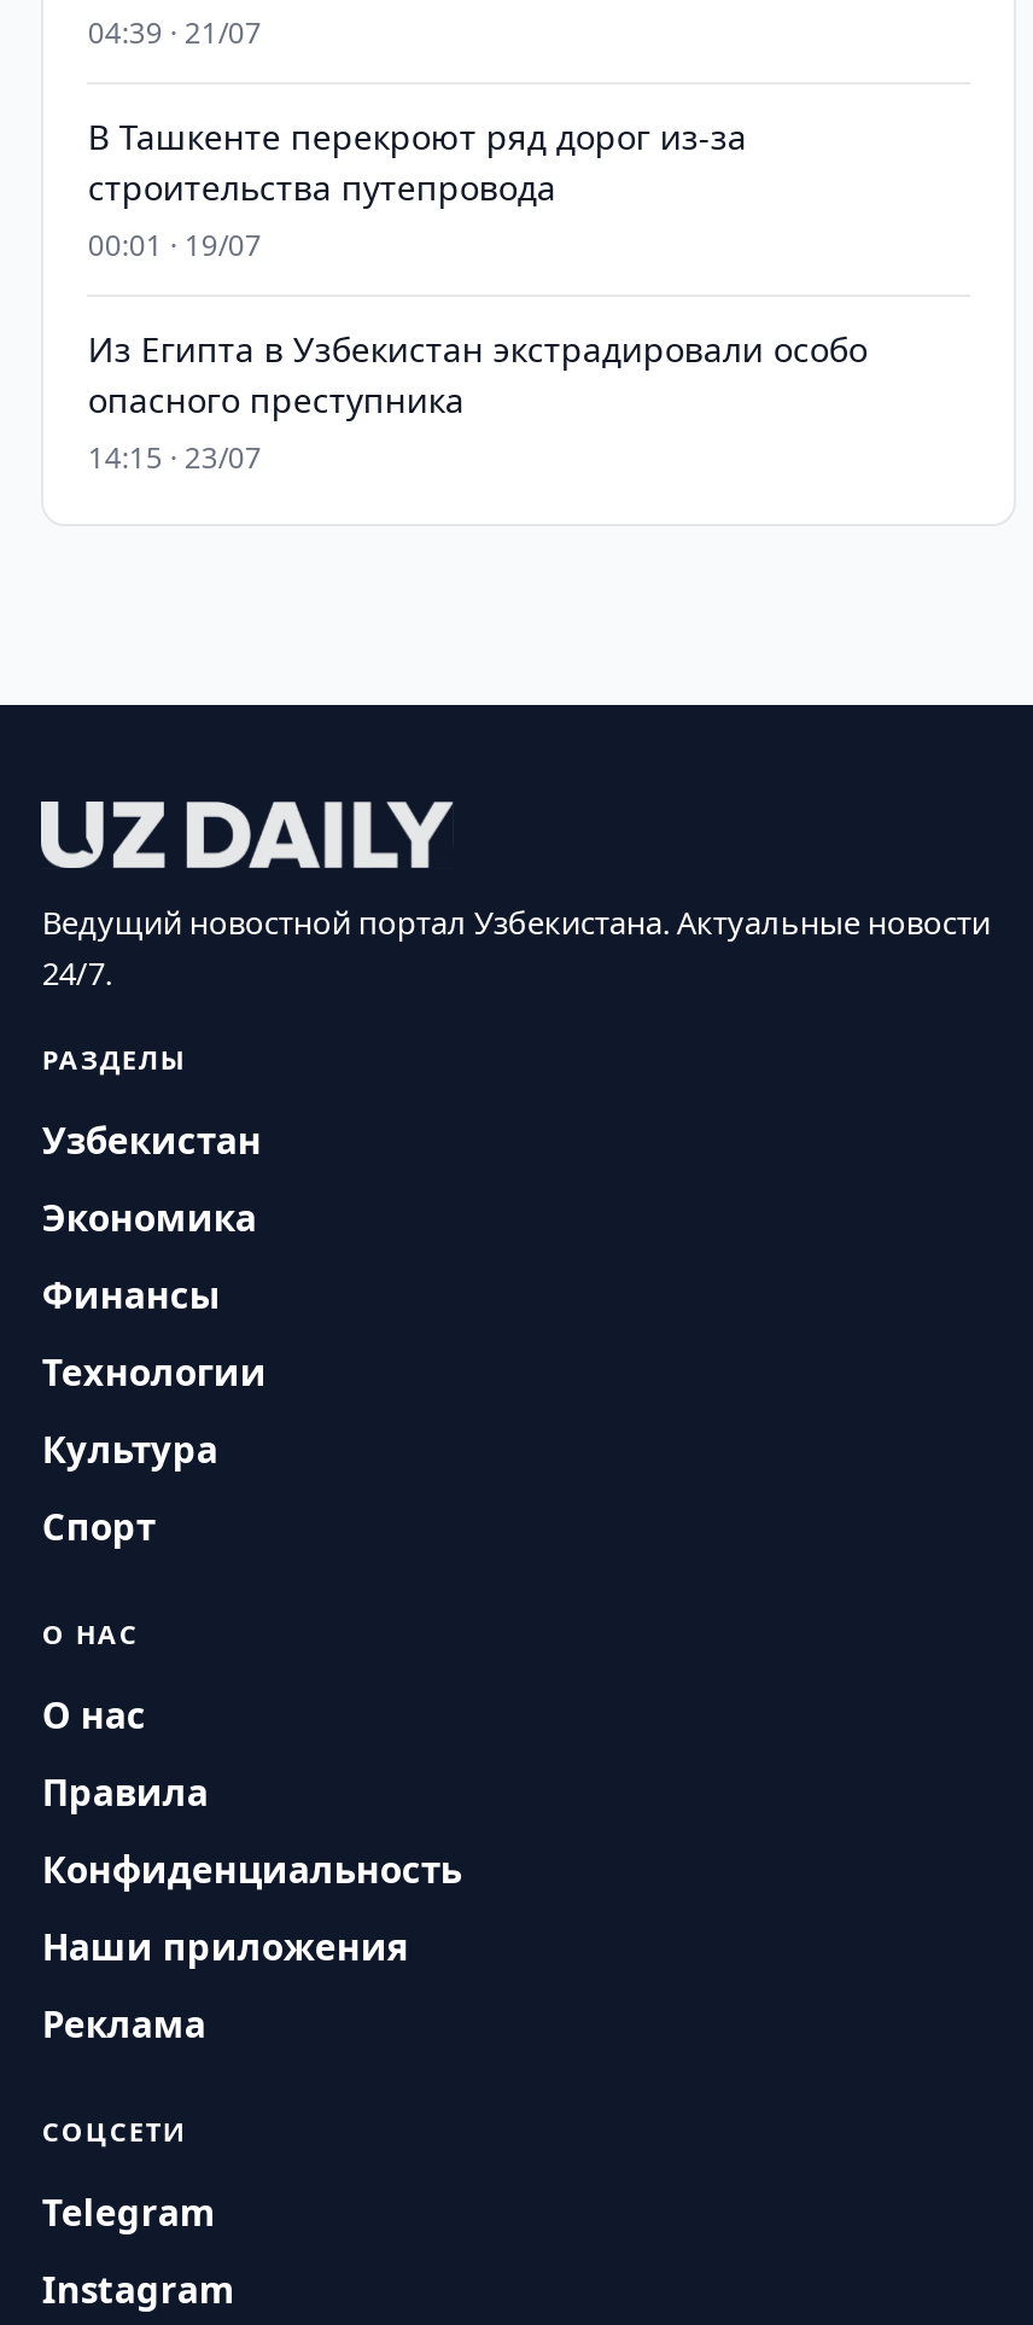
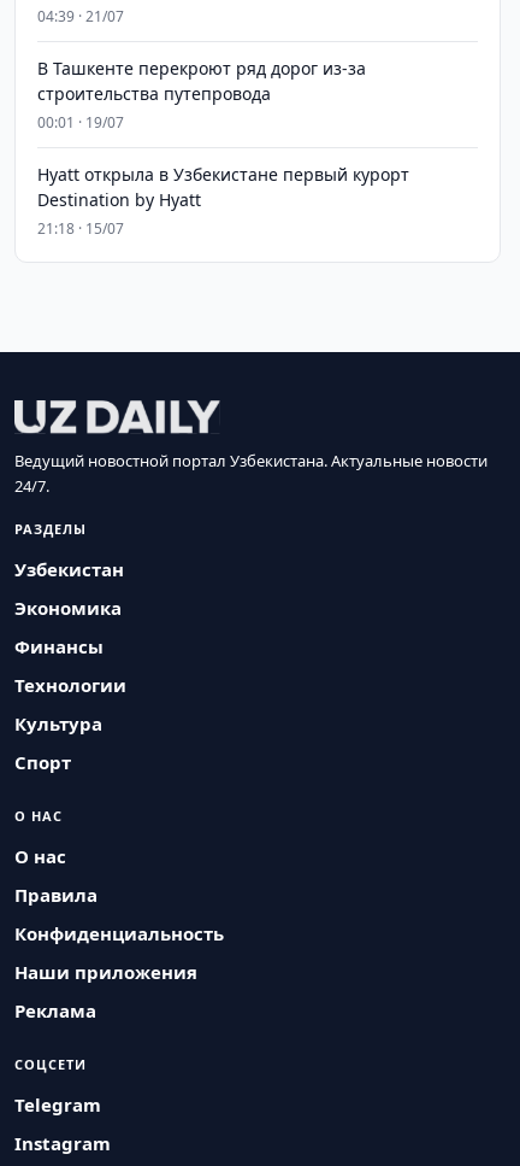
- Из Египта в Узбекистан экстрадировали особо
- опасного преступника
- 14:15 · 23/07
+ Hyatt открыла в Узбекистане первый курорт
+ Destination by Hyatt
+ 21:18 · 15/07
